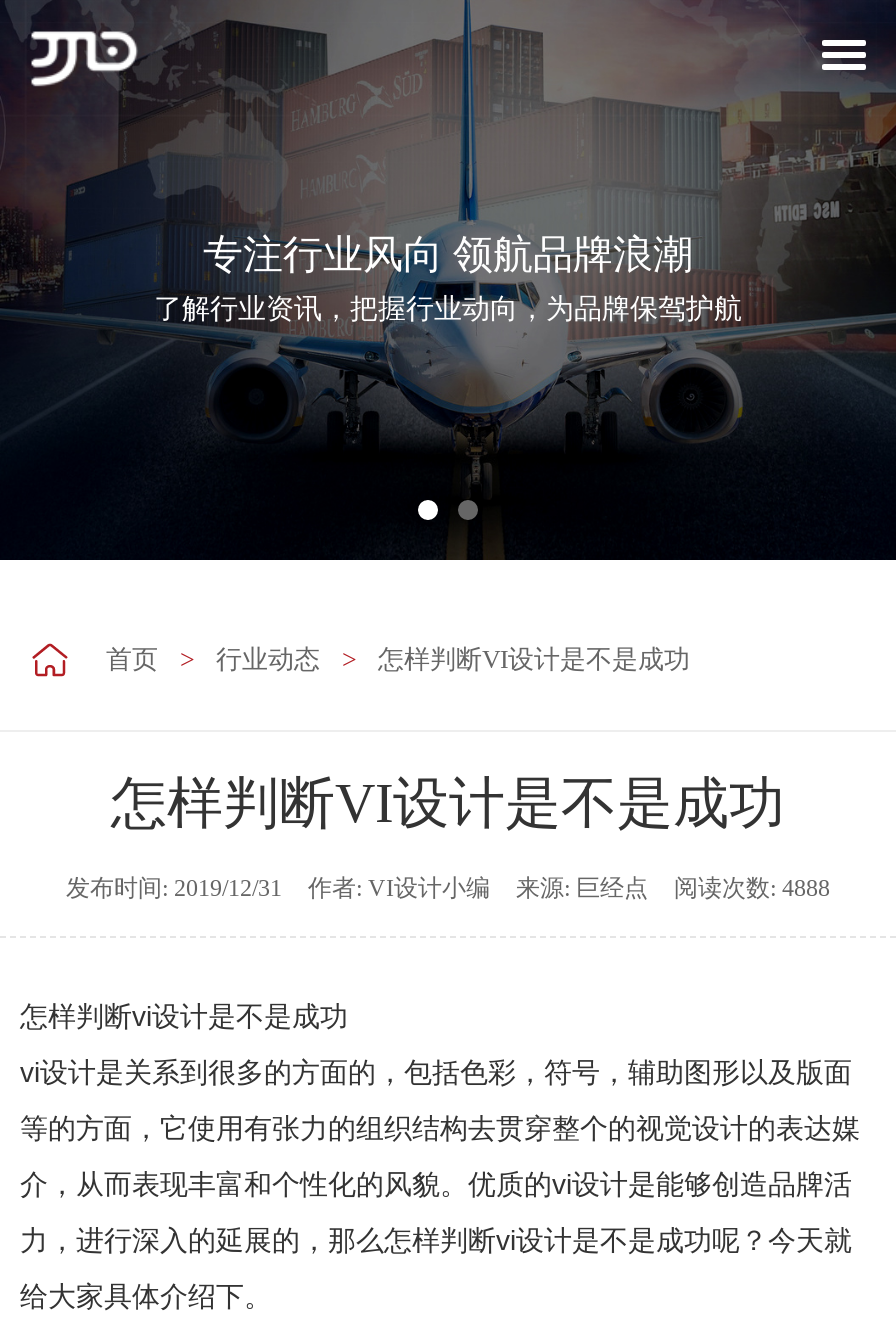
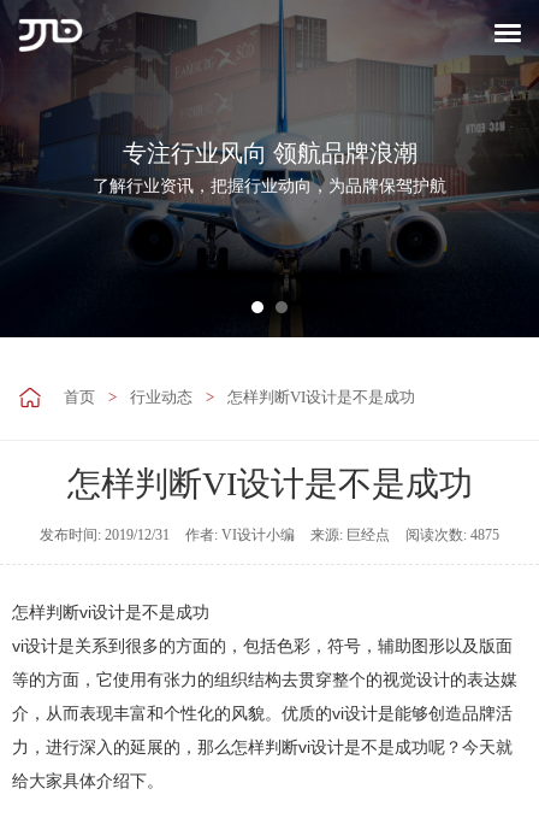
- 发布时间: 2019/12/31 作者: VI设计小编 来源:巨经点 阅读次数: 4888
+ 发布时间: 2019/12/31 作者: VI设计小编 来源:巨经点 阅读次数: 4875
